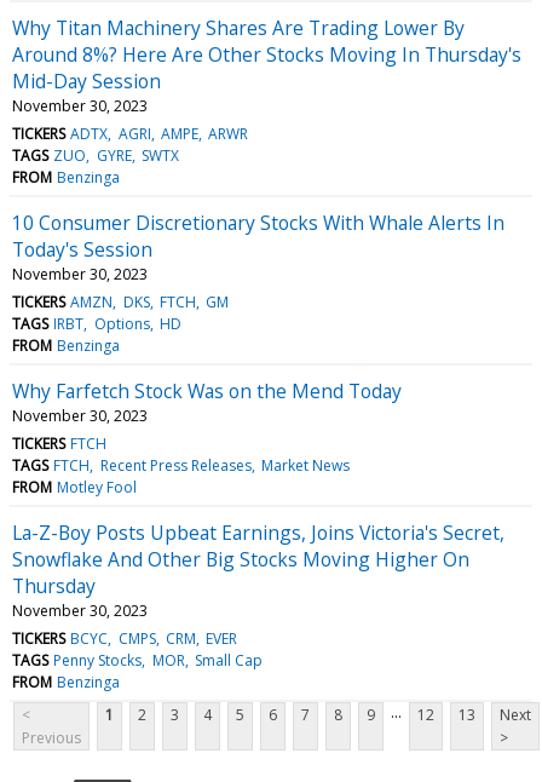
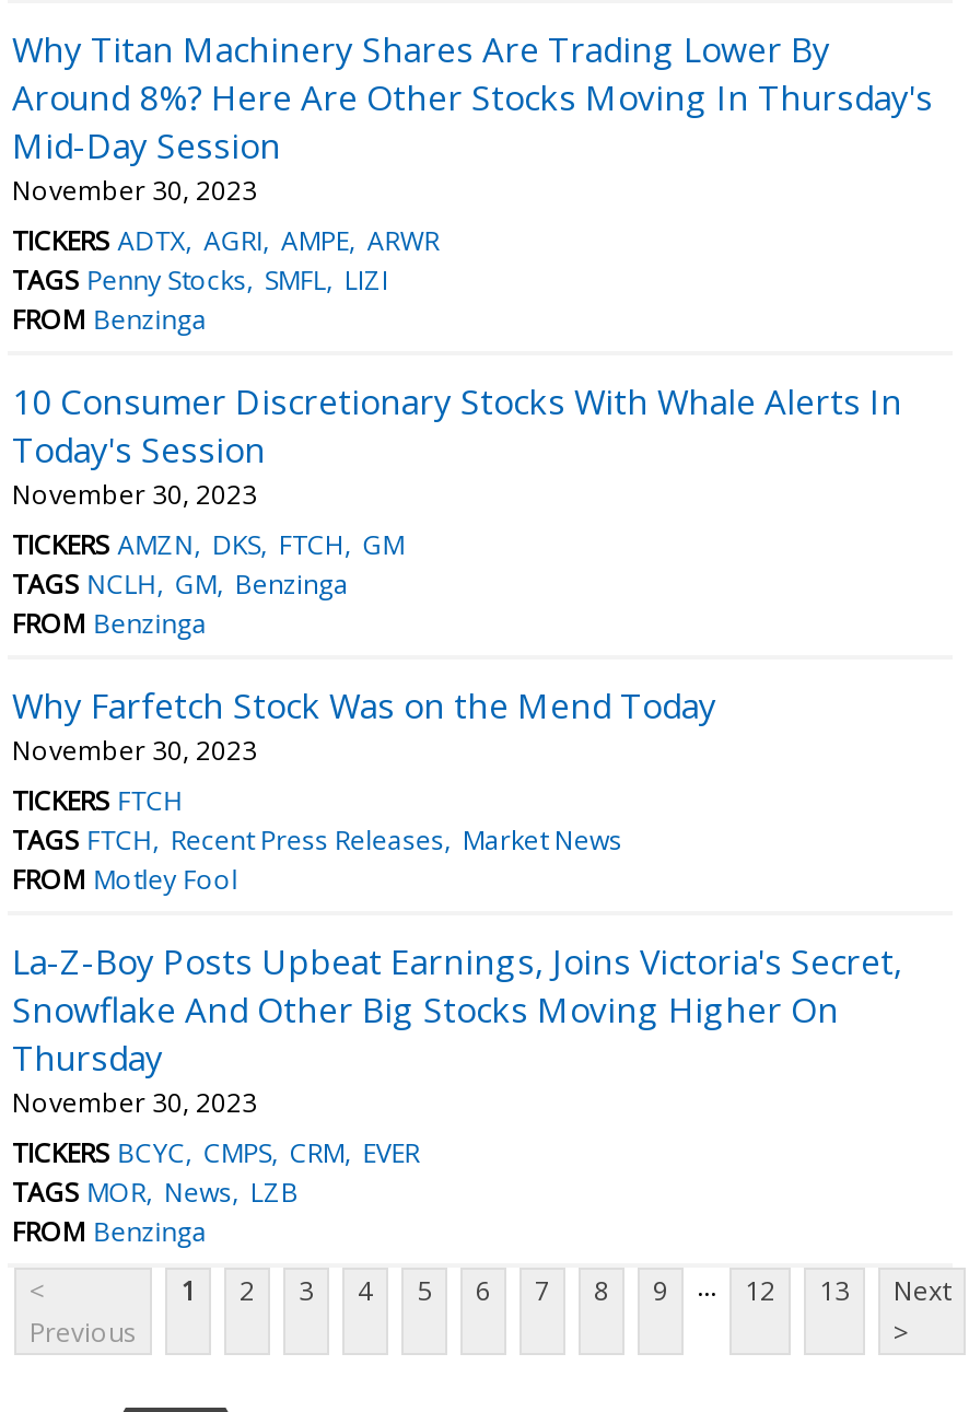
- TAGS ZUO GYRE SWTX
+ TAGS Penny Stocks SMFL LIZI

- TAGS IRBT Options HD
+ TAGS NCLH GM Benzinga

- TAGS Penny Stocks MOR Small Cap
+ TAGS MOR News LZB
